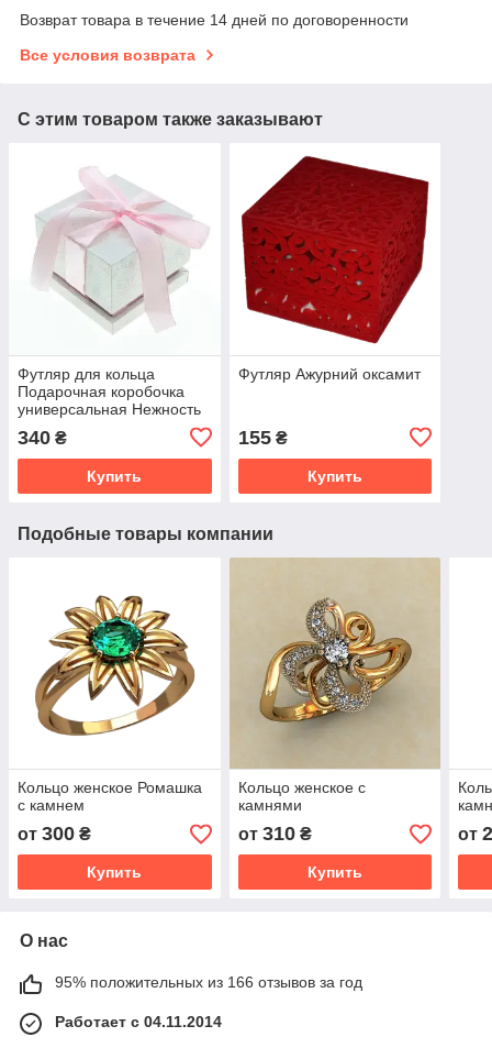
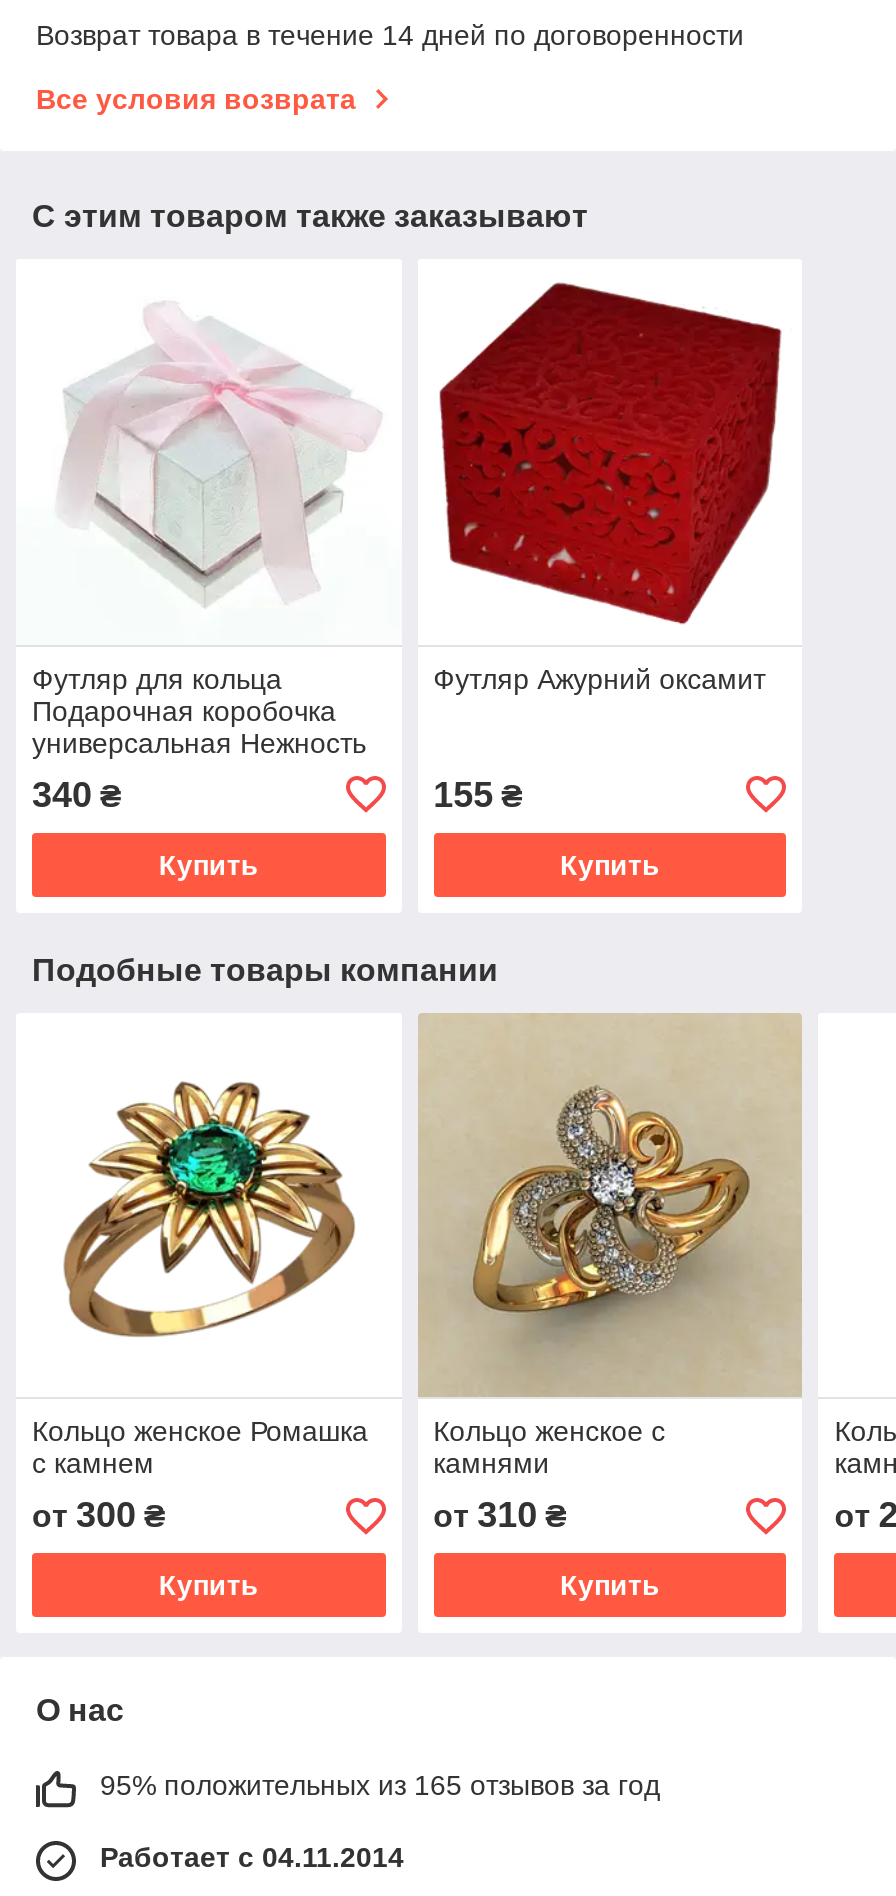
- 95% положительных из 166 отзывов за год
+ 95% положительных из 165 отзывов за год
